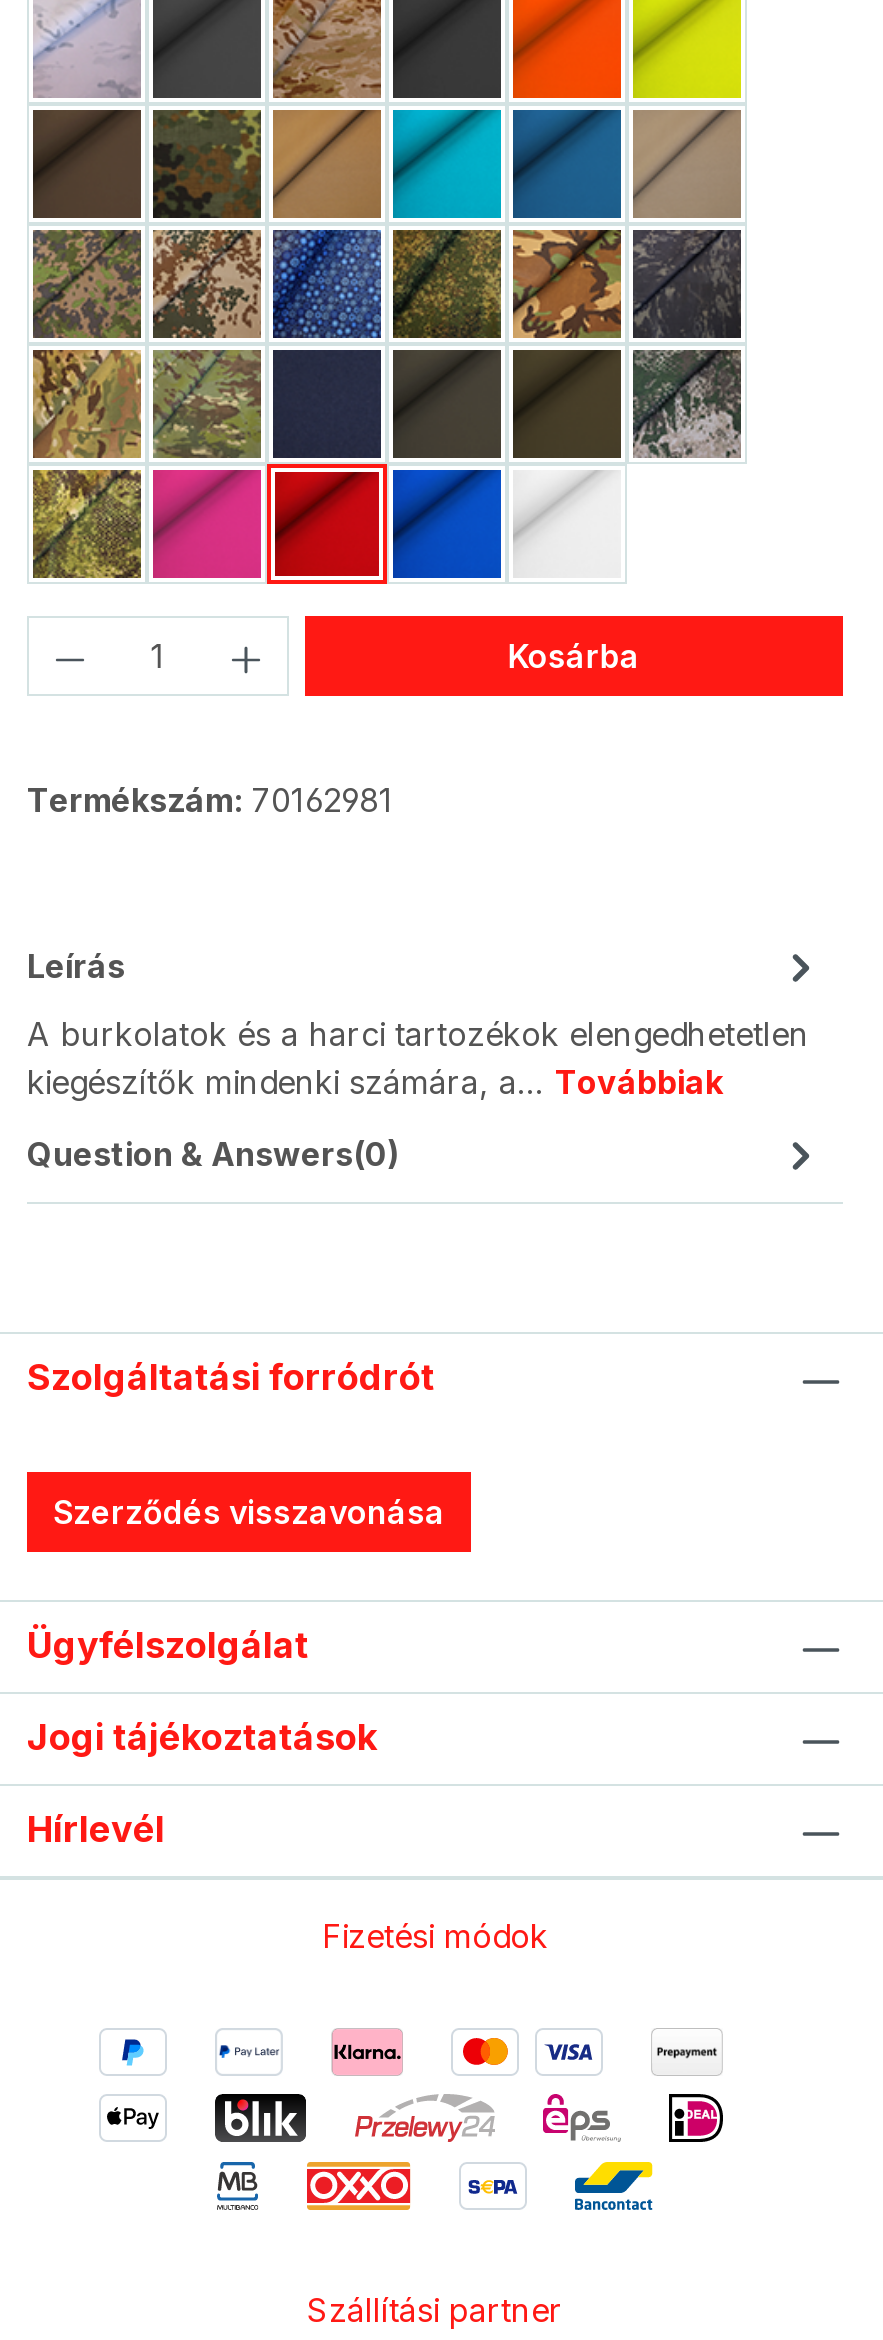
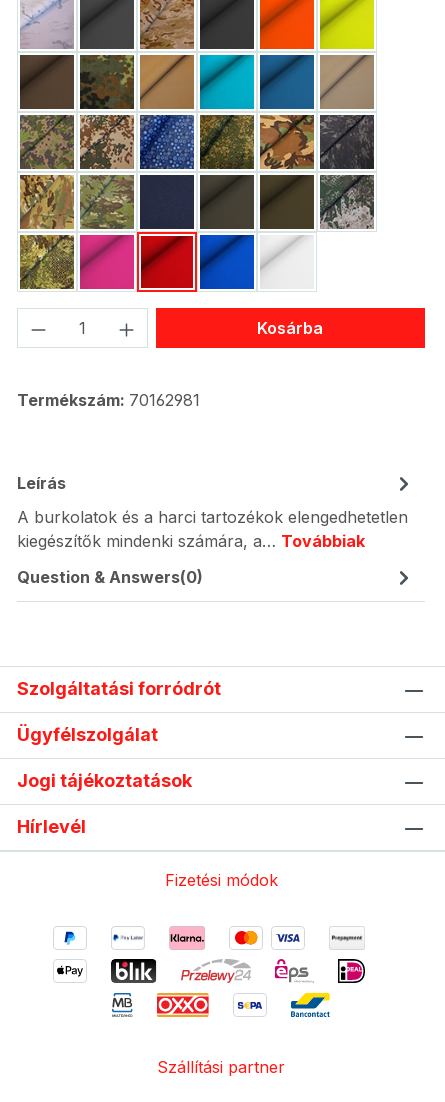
- Szerződés visszavonása
